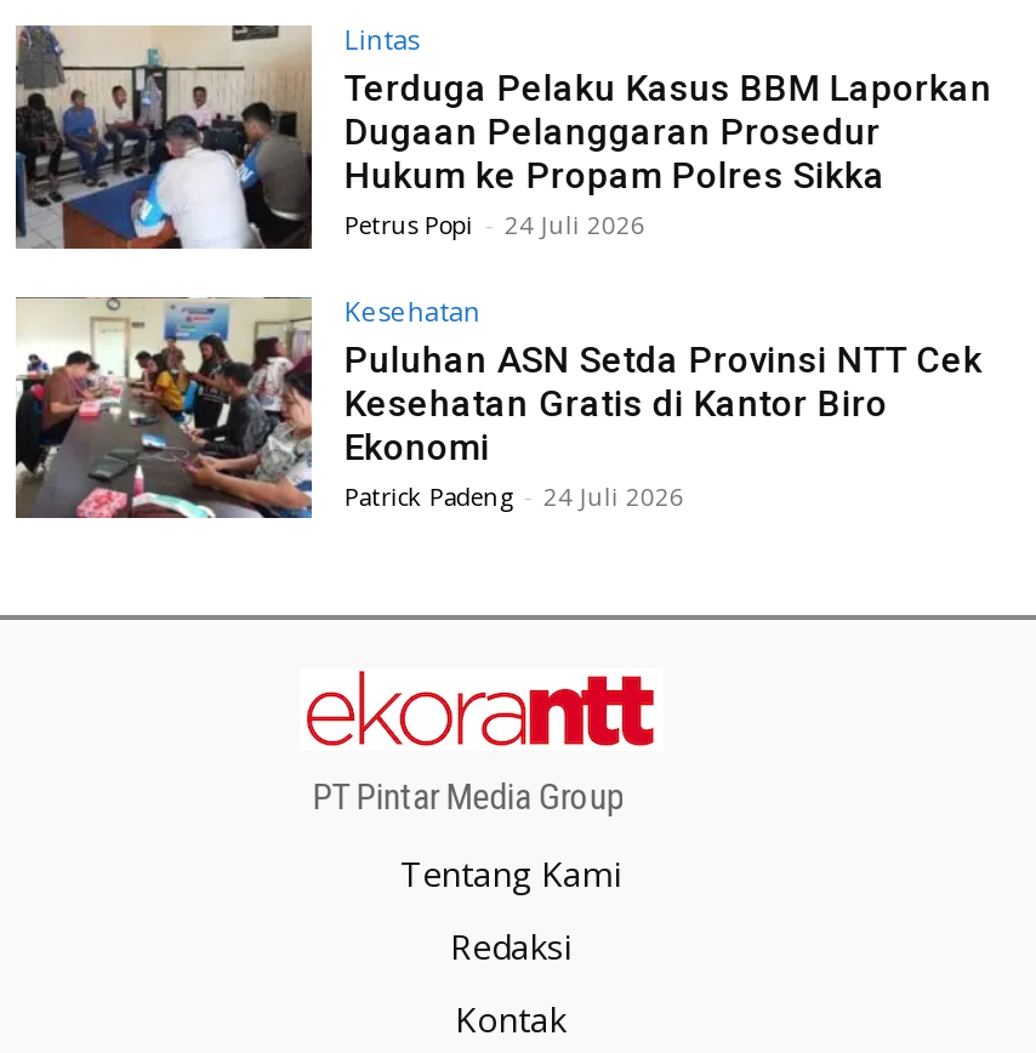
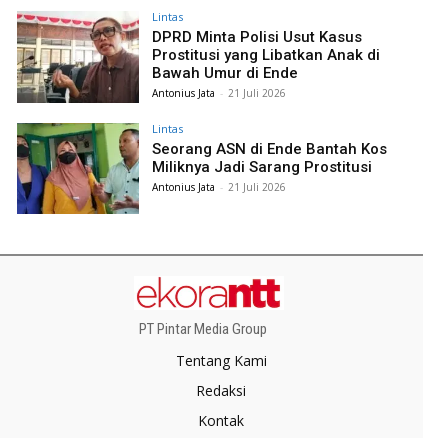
- [image]
- Terduga Pelaku Kasus BBM Laporkan
- Dugaan Pelanggaran Prosedur
- Hukum ke Propam Polres Sikka
- Petrus Popi - 24 Juli 2026
+ [image]
+ DPRD Minta Polisi Usut Kasus
+ Prostitusi yang Libatkan Anak di
+ Bawah Umur di Ende
+ Antonius Jata - 21 Juli 2026

- [image]
- Kesehatan
- Puluhan ASN Setda Provinsi NTT Cek
- Kesehatan Gratis di Kantor Biro
- Ekonomi
- Patrick Padeng - 24 Juli 2026
+ [image]
+ Lintas
+ Seorang ASN di Ende Bantah Kos
+ Miliknya Jadi Sarang Prostitusi
+ Antonius Jata - 21 Juli 2026
